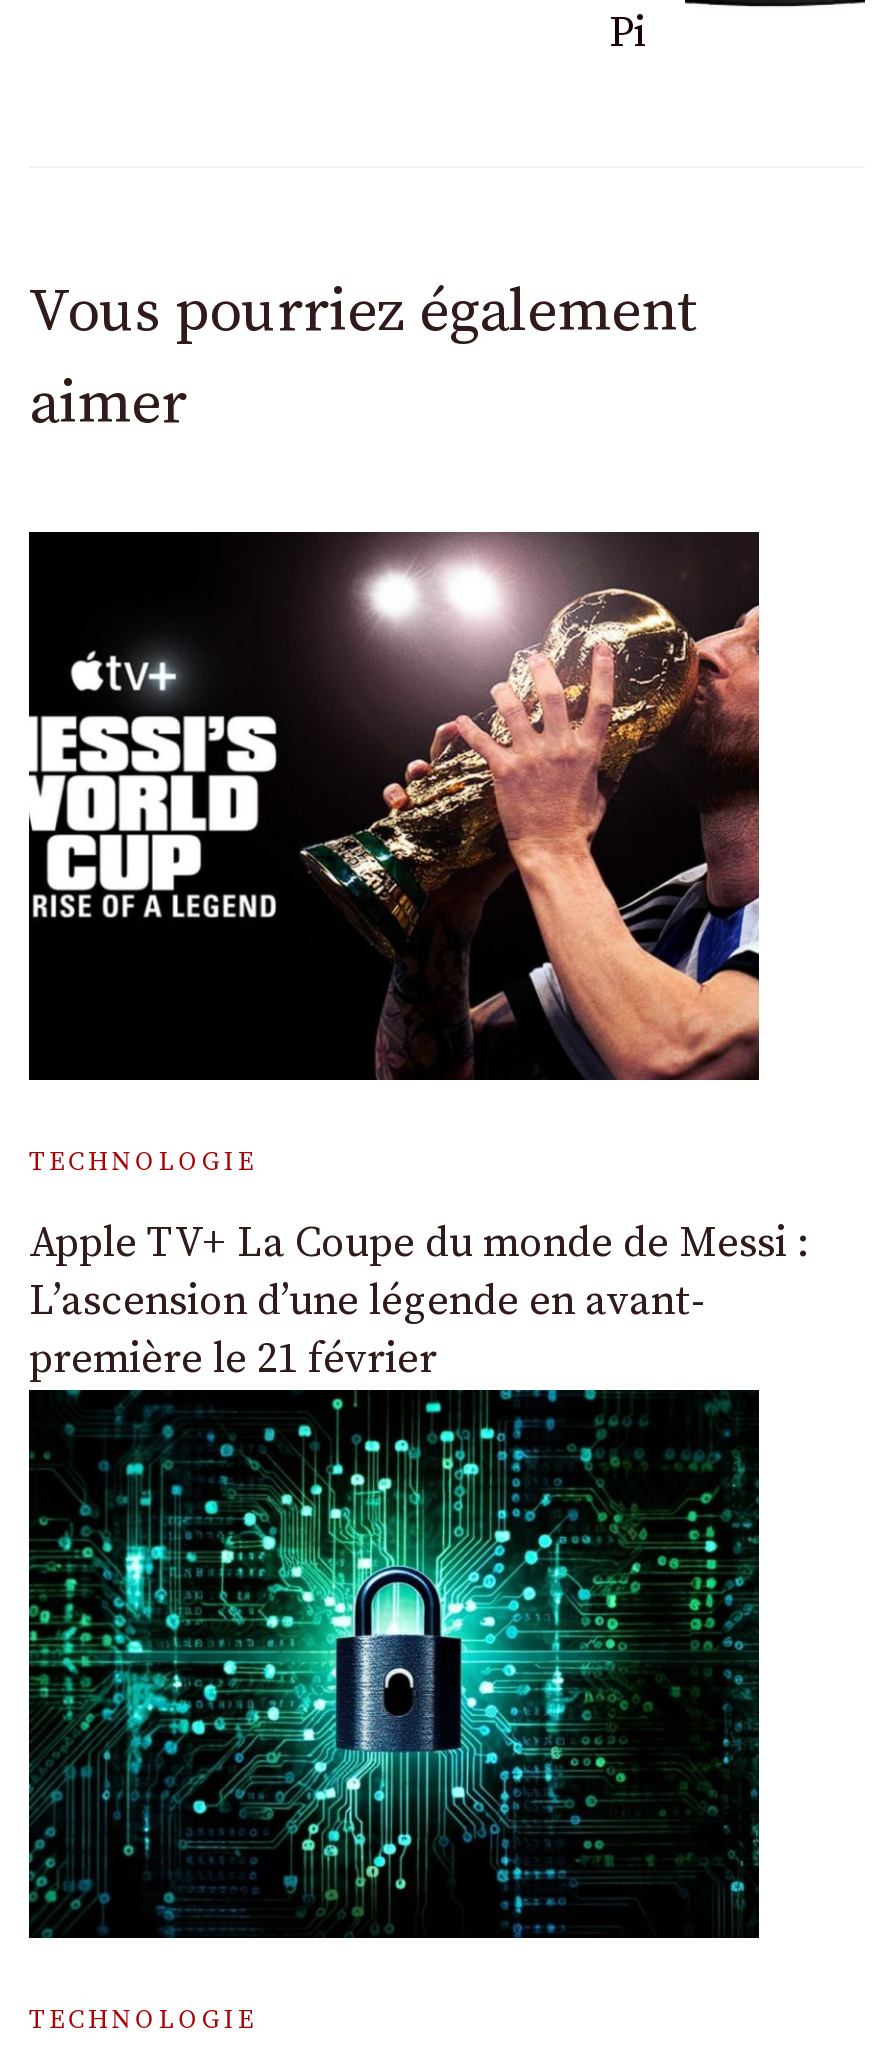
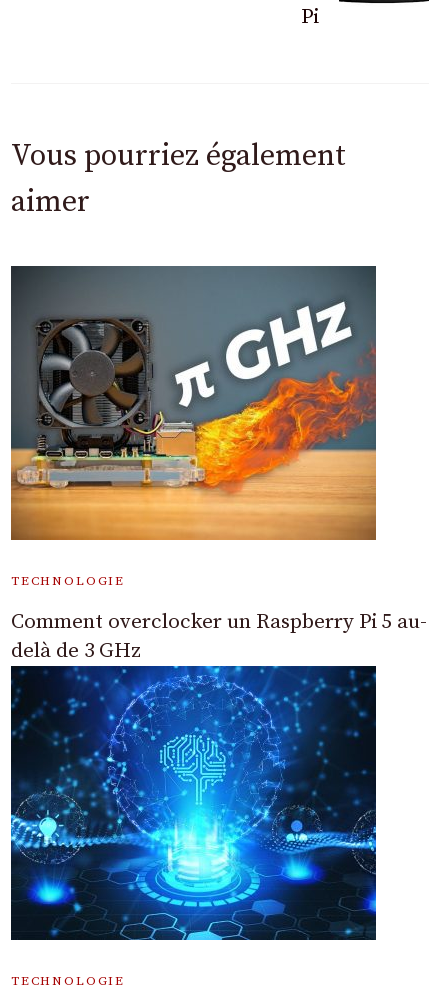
- [image]
+ [image]

- Apple TV+ La Coupe du monde de Messi :
- L’ascension d’une légende en avant-
- première le 21 février
+ Comment overclocker un Raspberry Pi 5 au-
+ delà de 3 GHz

- [image]
+ [image]
